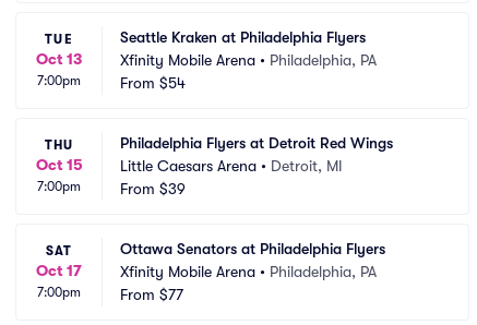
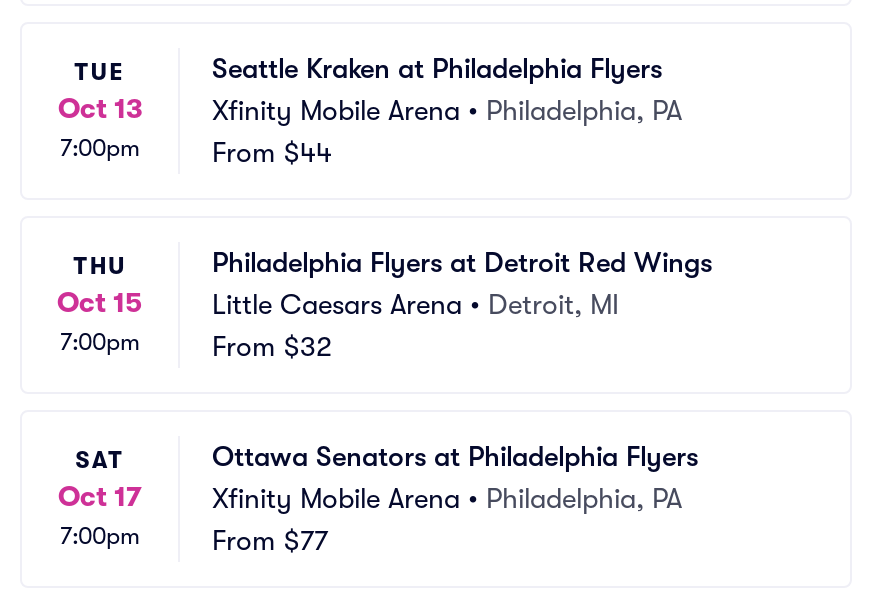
- From $54
+ From $44

- From $39
+ From $32
